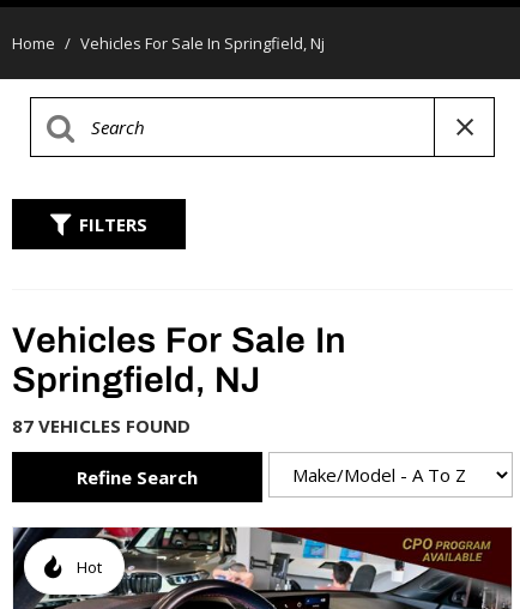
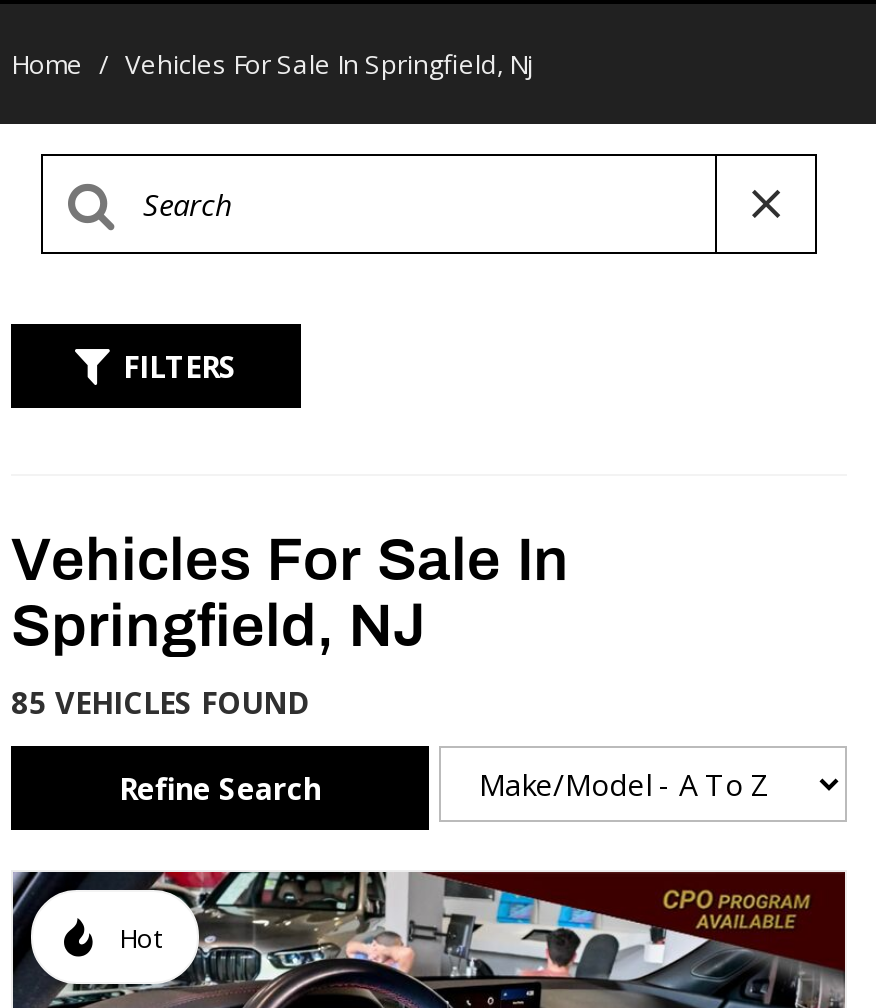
- 87 VEHICLES FOUND
+ 85 VEHICLES FOUND
